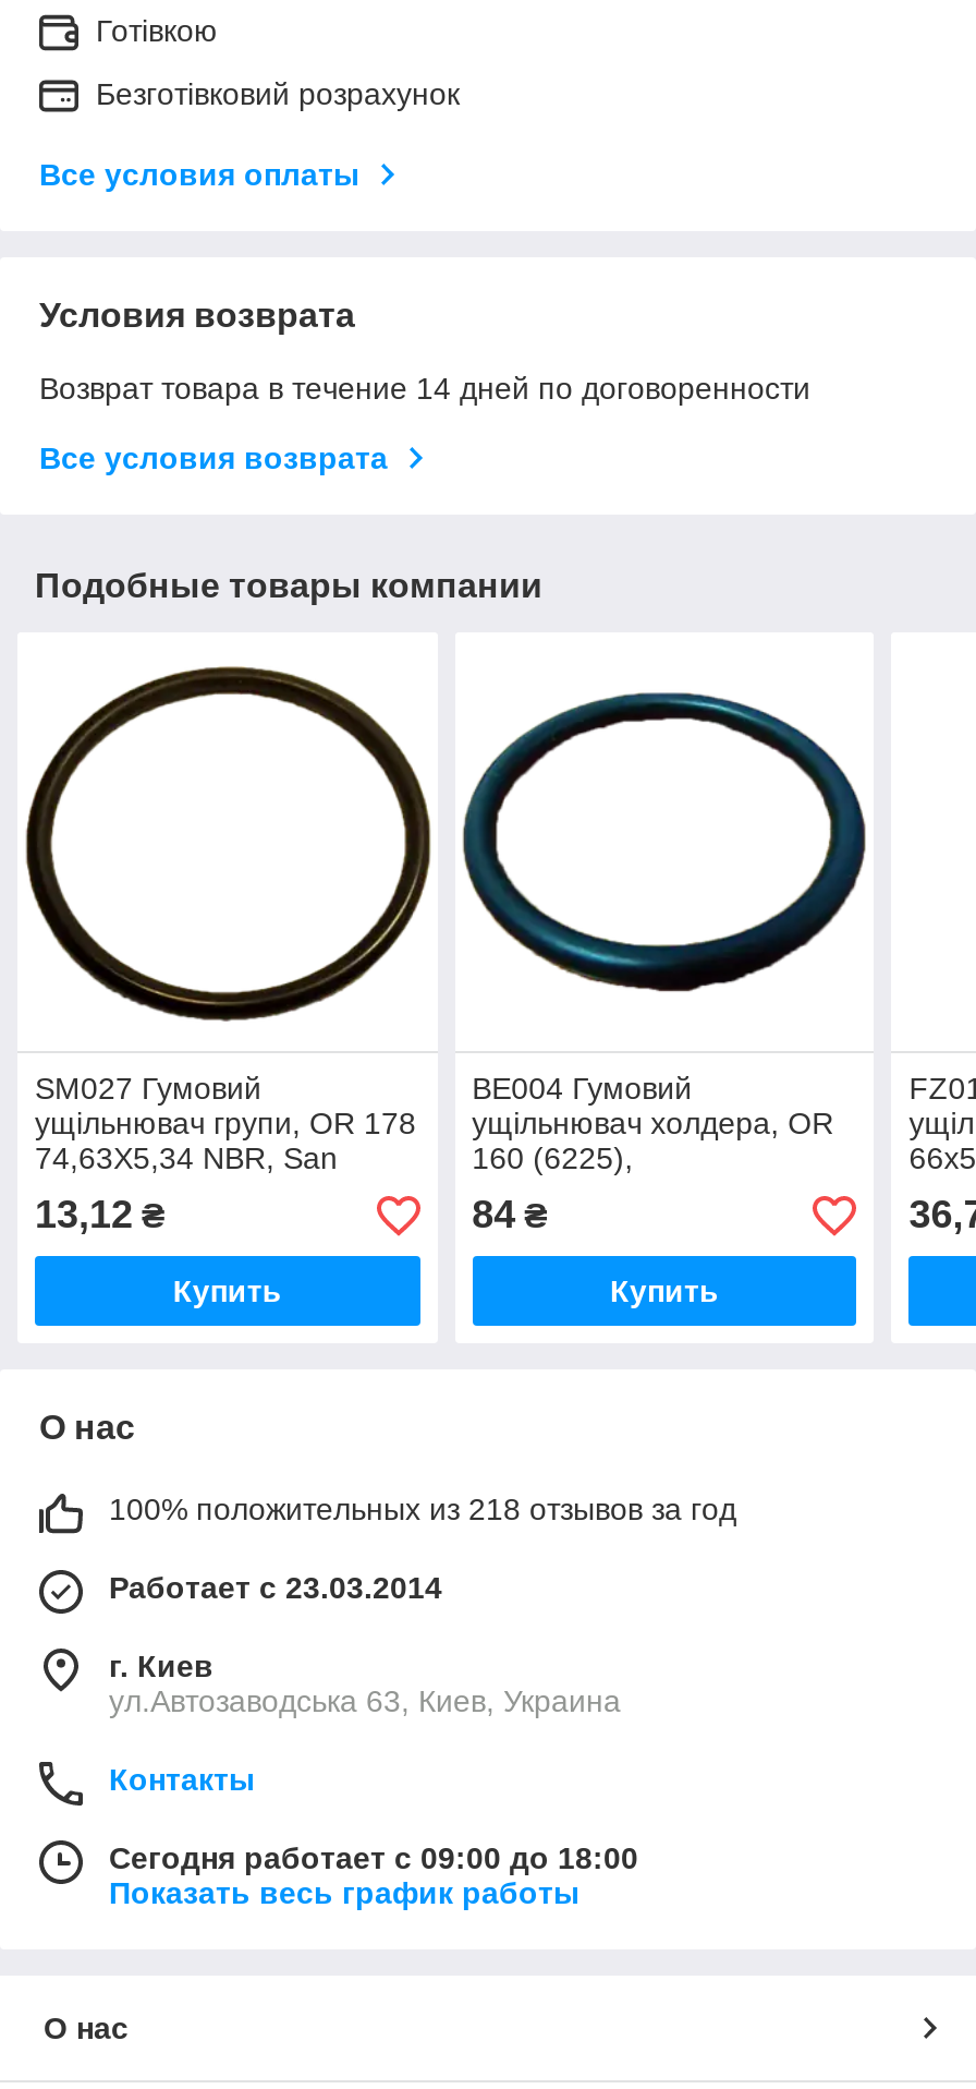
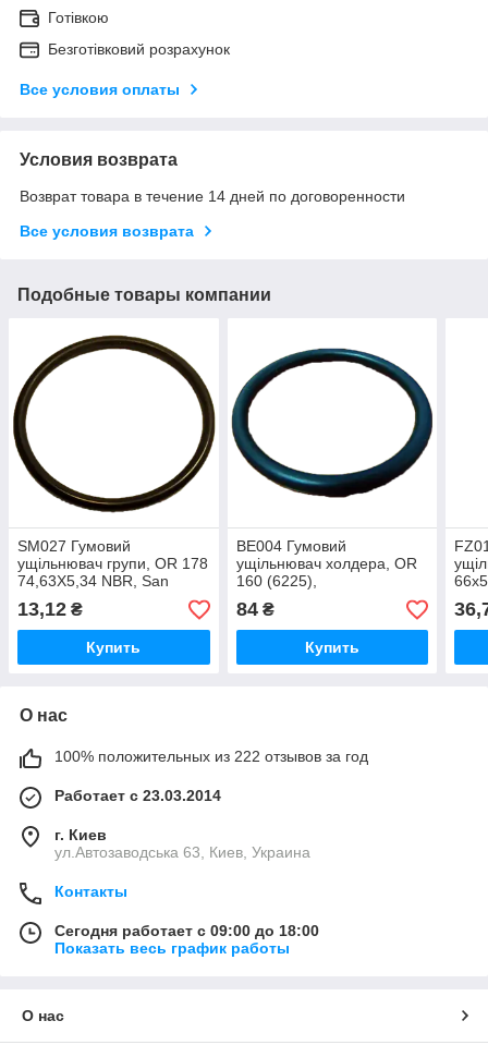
- 100% положительных из 218 отзывов за год
+ 100% положительных из 222 отзывов за год
